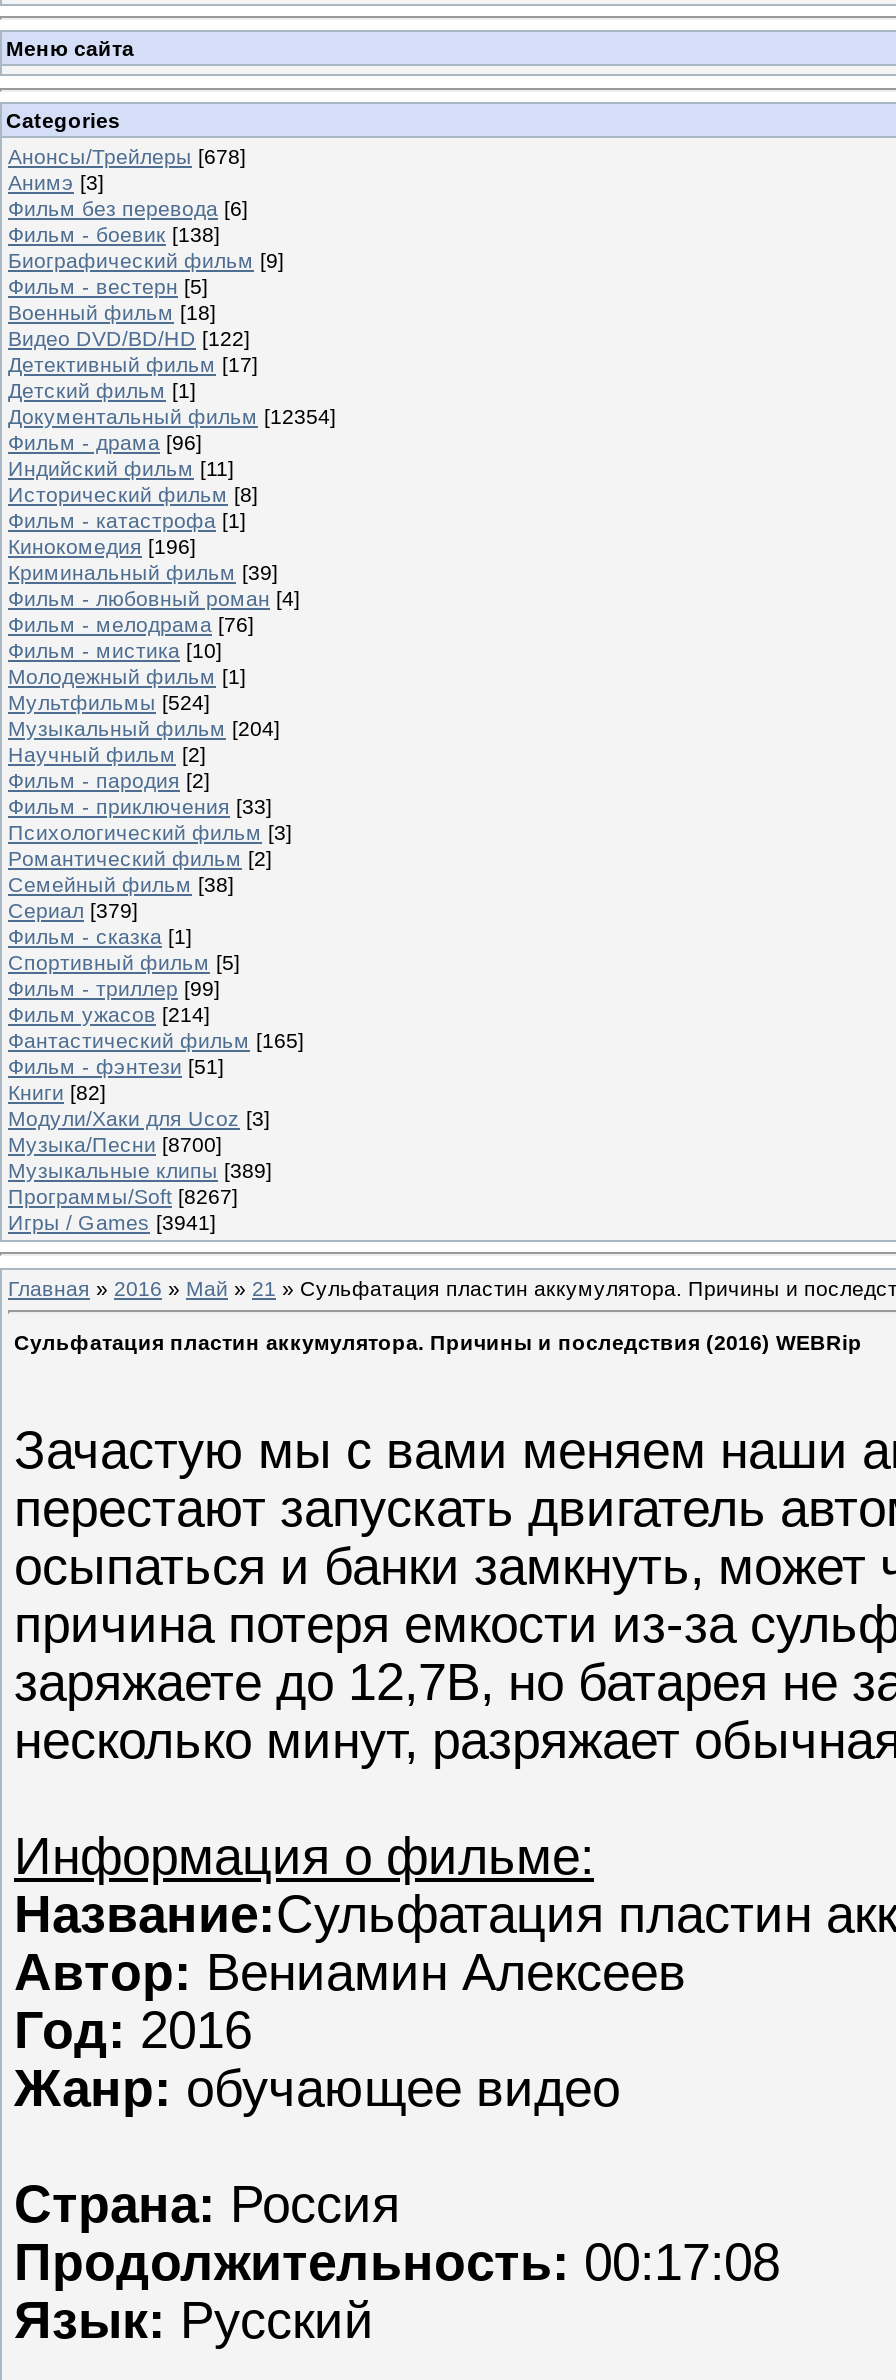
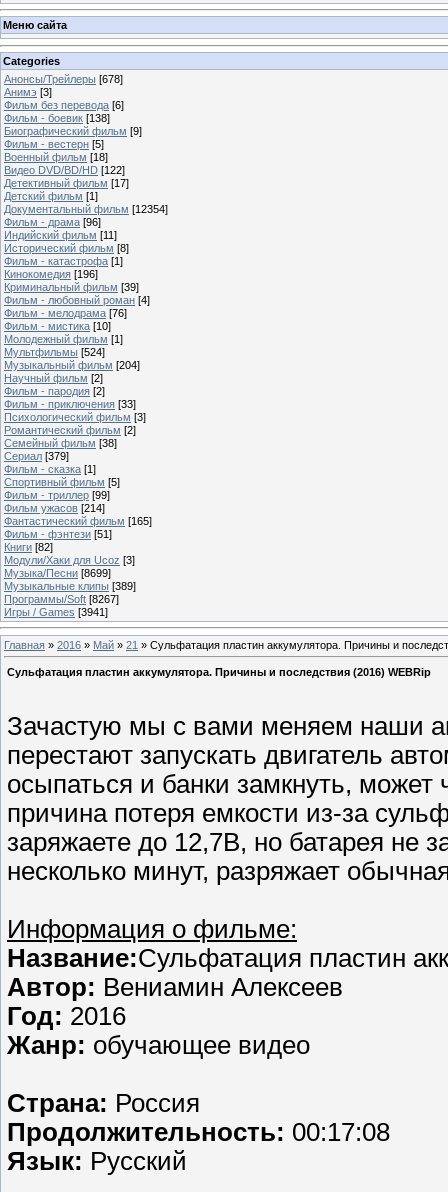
- Музыка/Песни [8700]
+ Музыка/Песни [8699]
